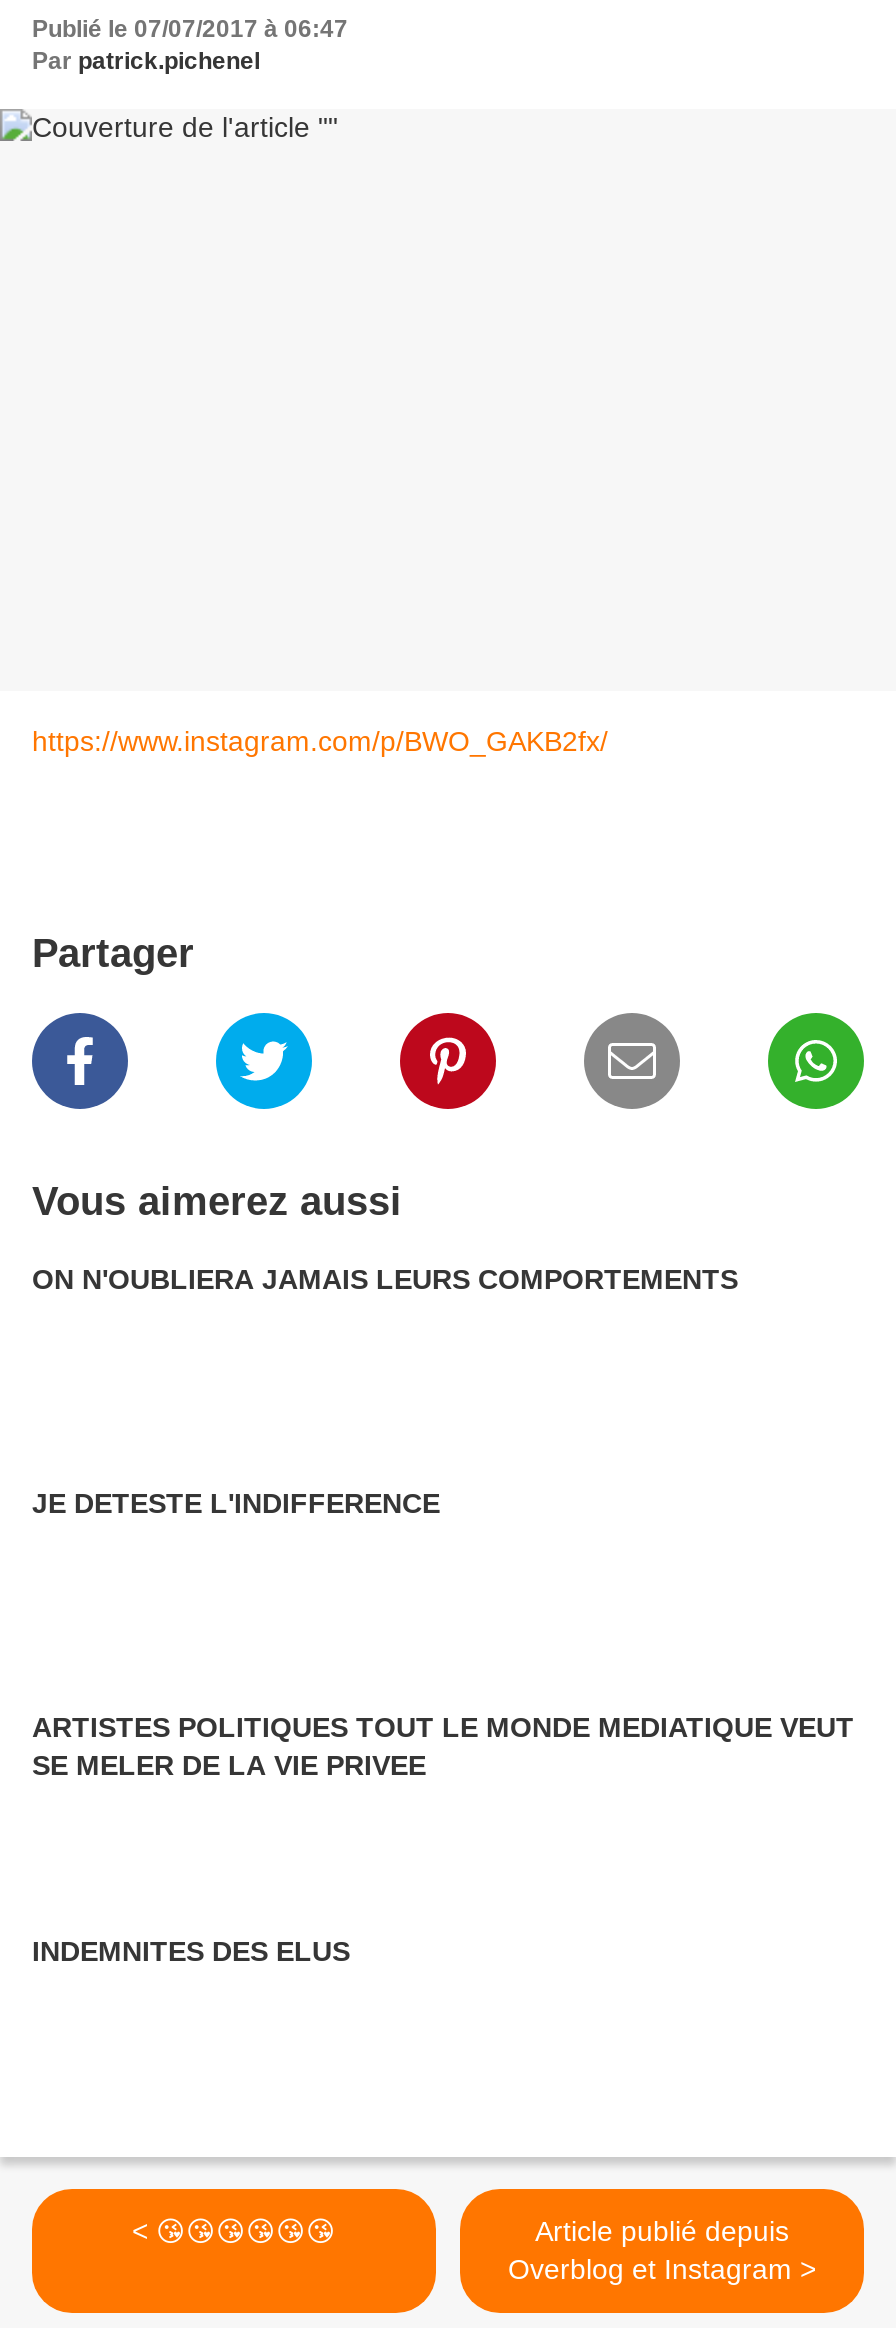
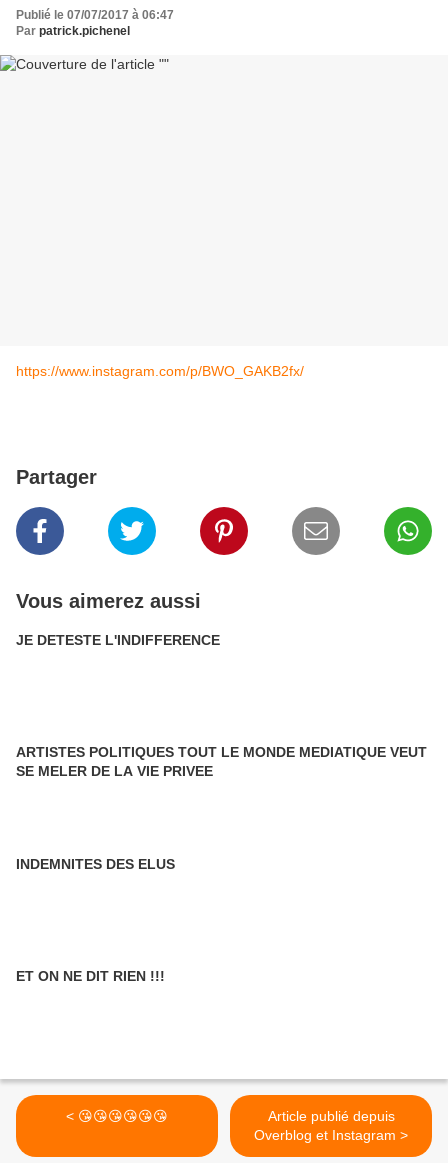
- ON N'OUBLIERA JAMAIS LEURS COMPORTEMENTS

moved up: JE DETESTE L'INDIFFERENCE | ARTISTES POLITIQUES TOUT LE MONDE MEDIATIQUE VEUT | SE MELER DE LA VIE PRIVEE | INDEMNITES DES ELUS

+ ET ON NE DIT RIEN !!!
